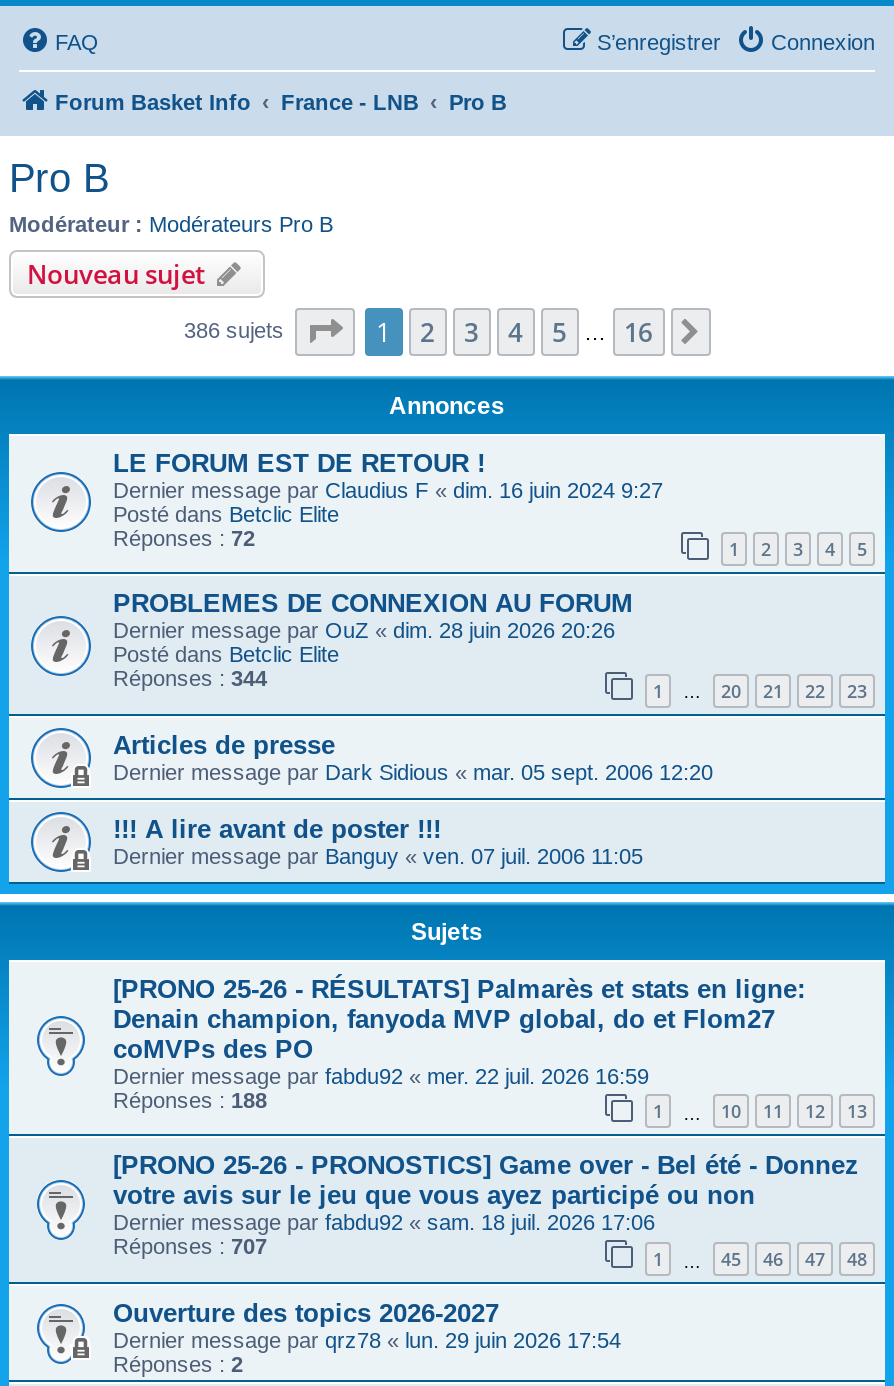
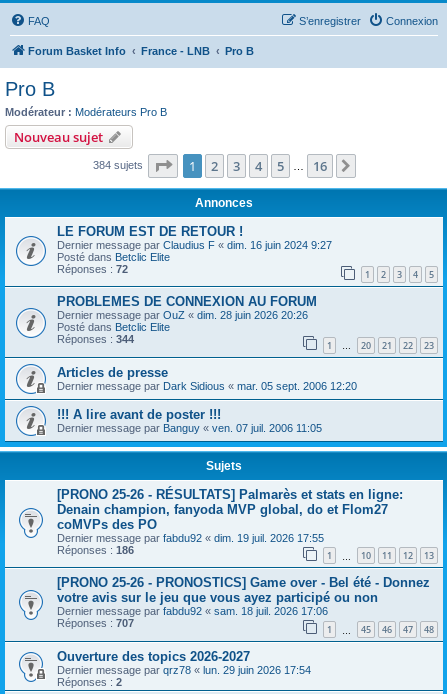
- 386 sujets
+ 384 sujets

- Dernier message par fabdu92 «mer. 22 juil. 2026 16:59
+ Dernier message par fabdu92 «dim. 19 juil. 2026 17:55

- Réponses : 188
+ Réponses : 186
